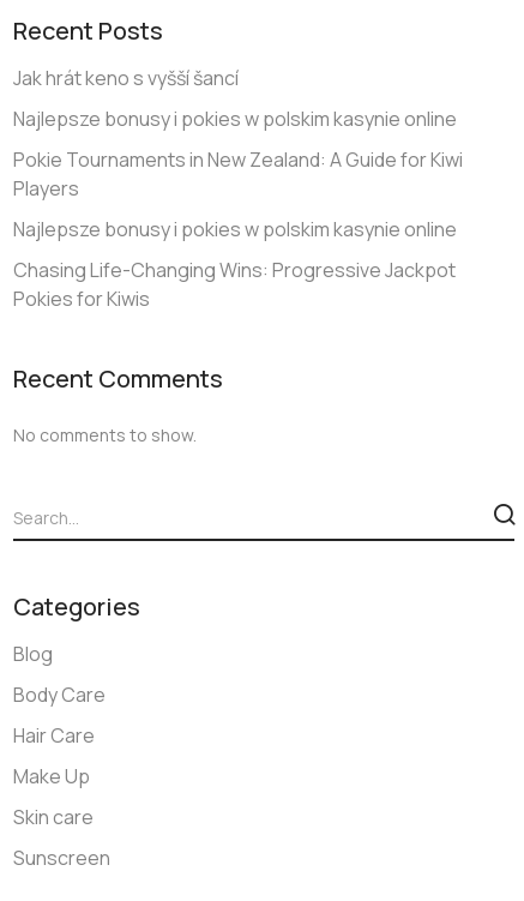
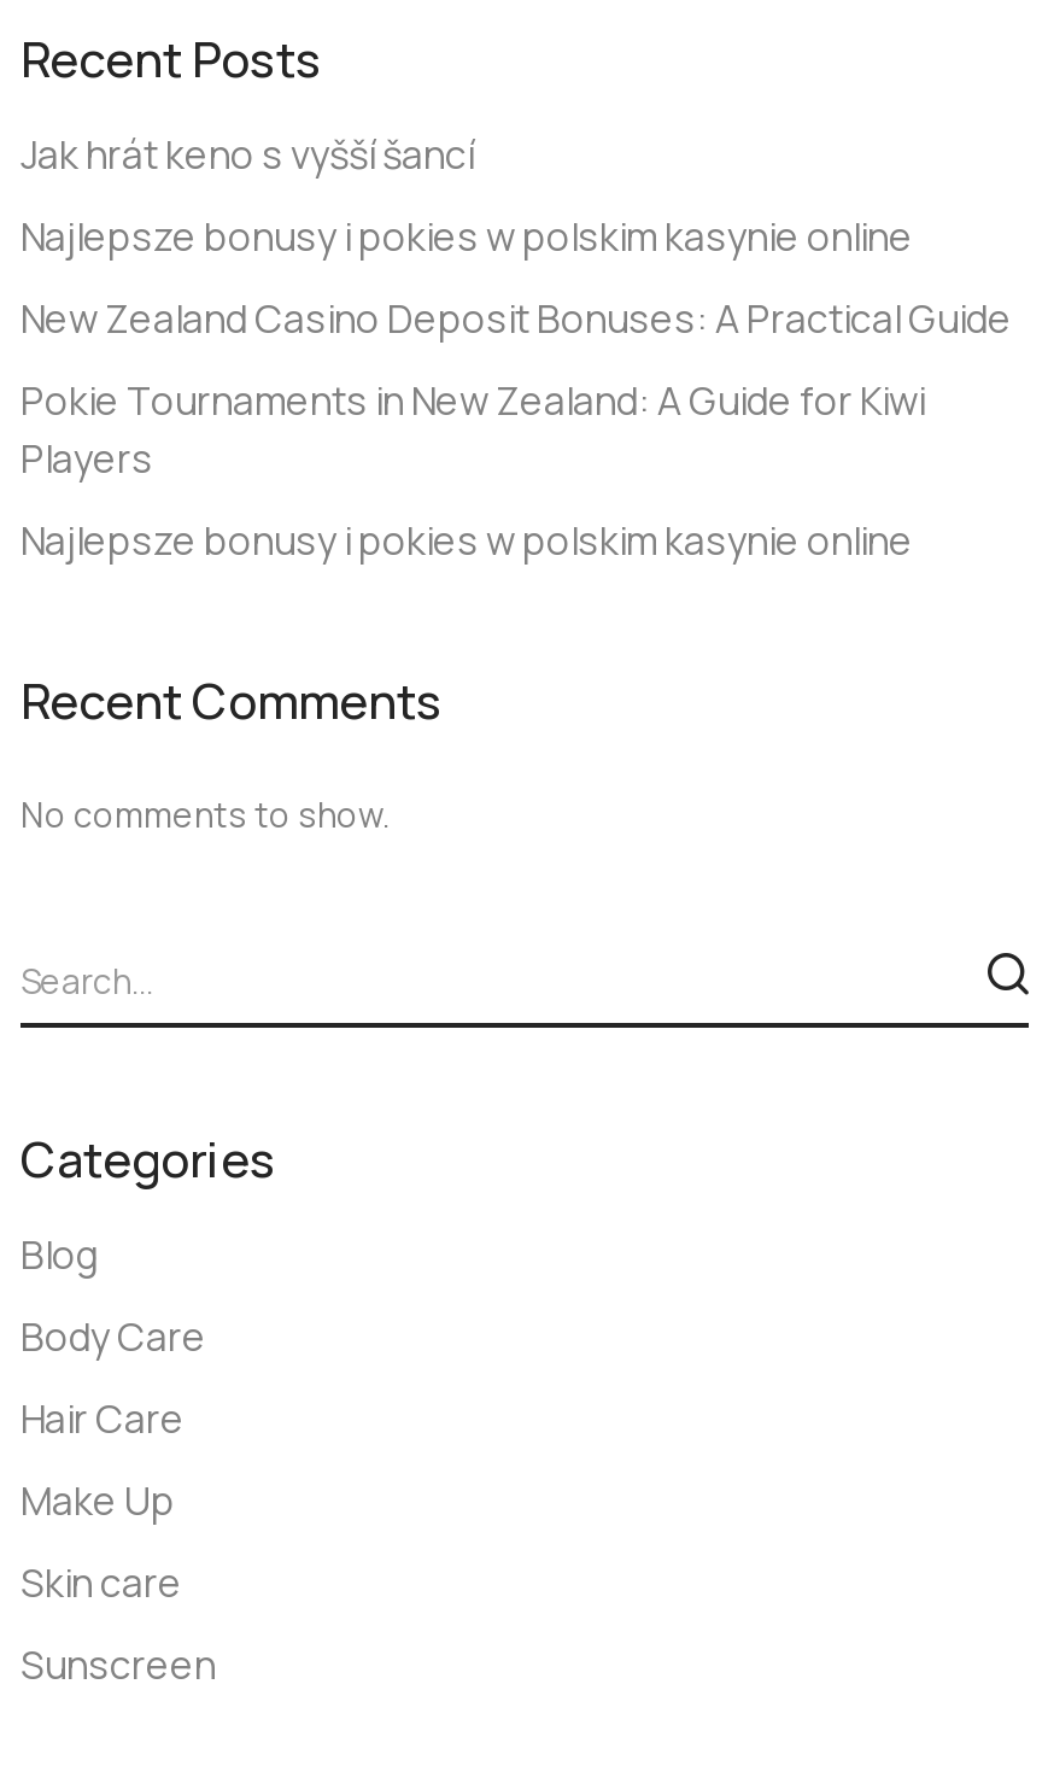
+ New Zealand Casino Deposit Bonuses: A Practical Guide

moved down: Pokie Tournaments in New Zealand: A Guide for Kiwi | Players | Najlepsze bonusy i pokies w polskim kasynie online

- Chasing Life-Changing Wins: Progressive Jackpot
- Pokies for Kiwis
